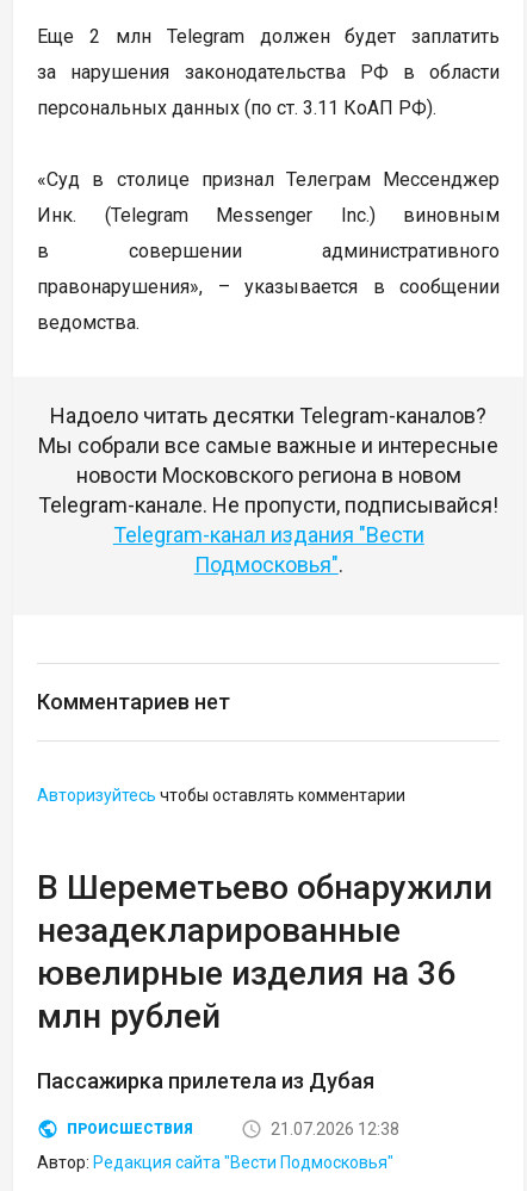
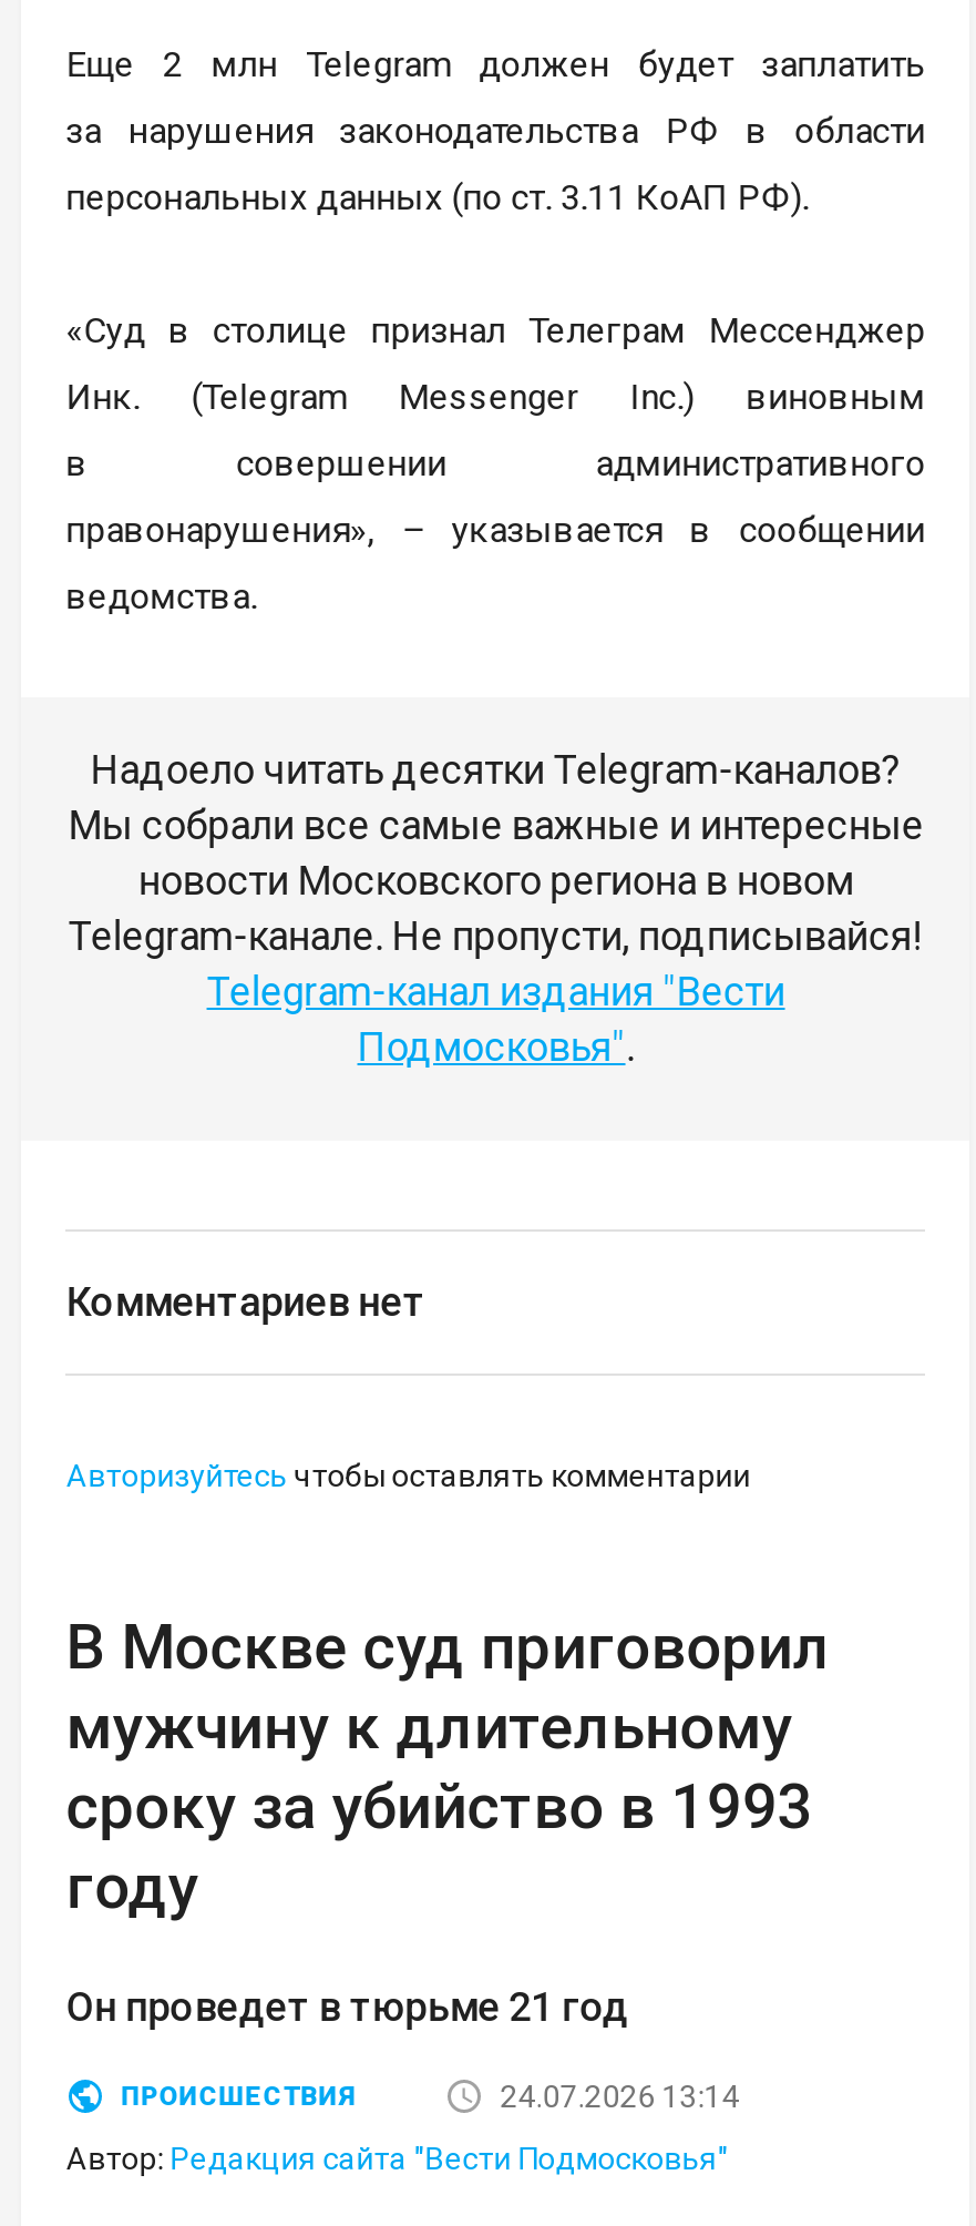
- В Шереметьево обнаружили
- незадекларированные
- ювелирные изделия на 36
- млн рублей
+ В Москве суд приговорил
+ мужчину к длительному
+ сроку за убийство в 1993
+ году

- Пассажирка прилетела из Дубая
+ Он проведет в тюрьме 21 год

- 21.07.2026 12:38
+ 24.07.2026 13:14
